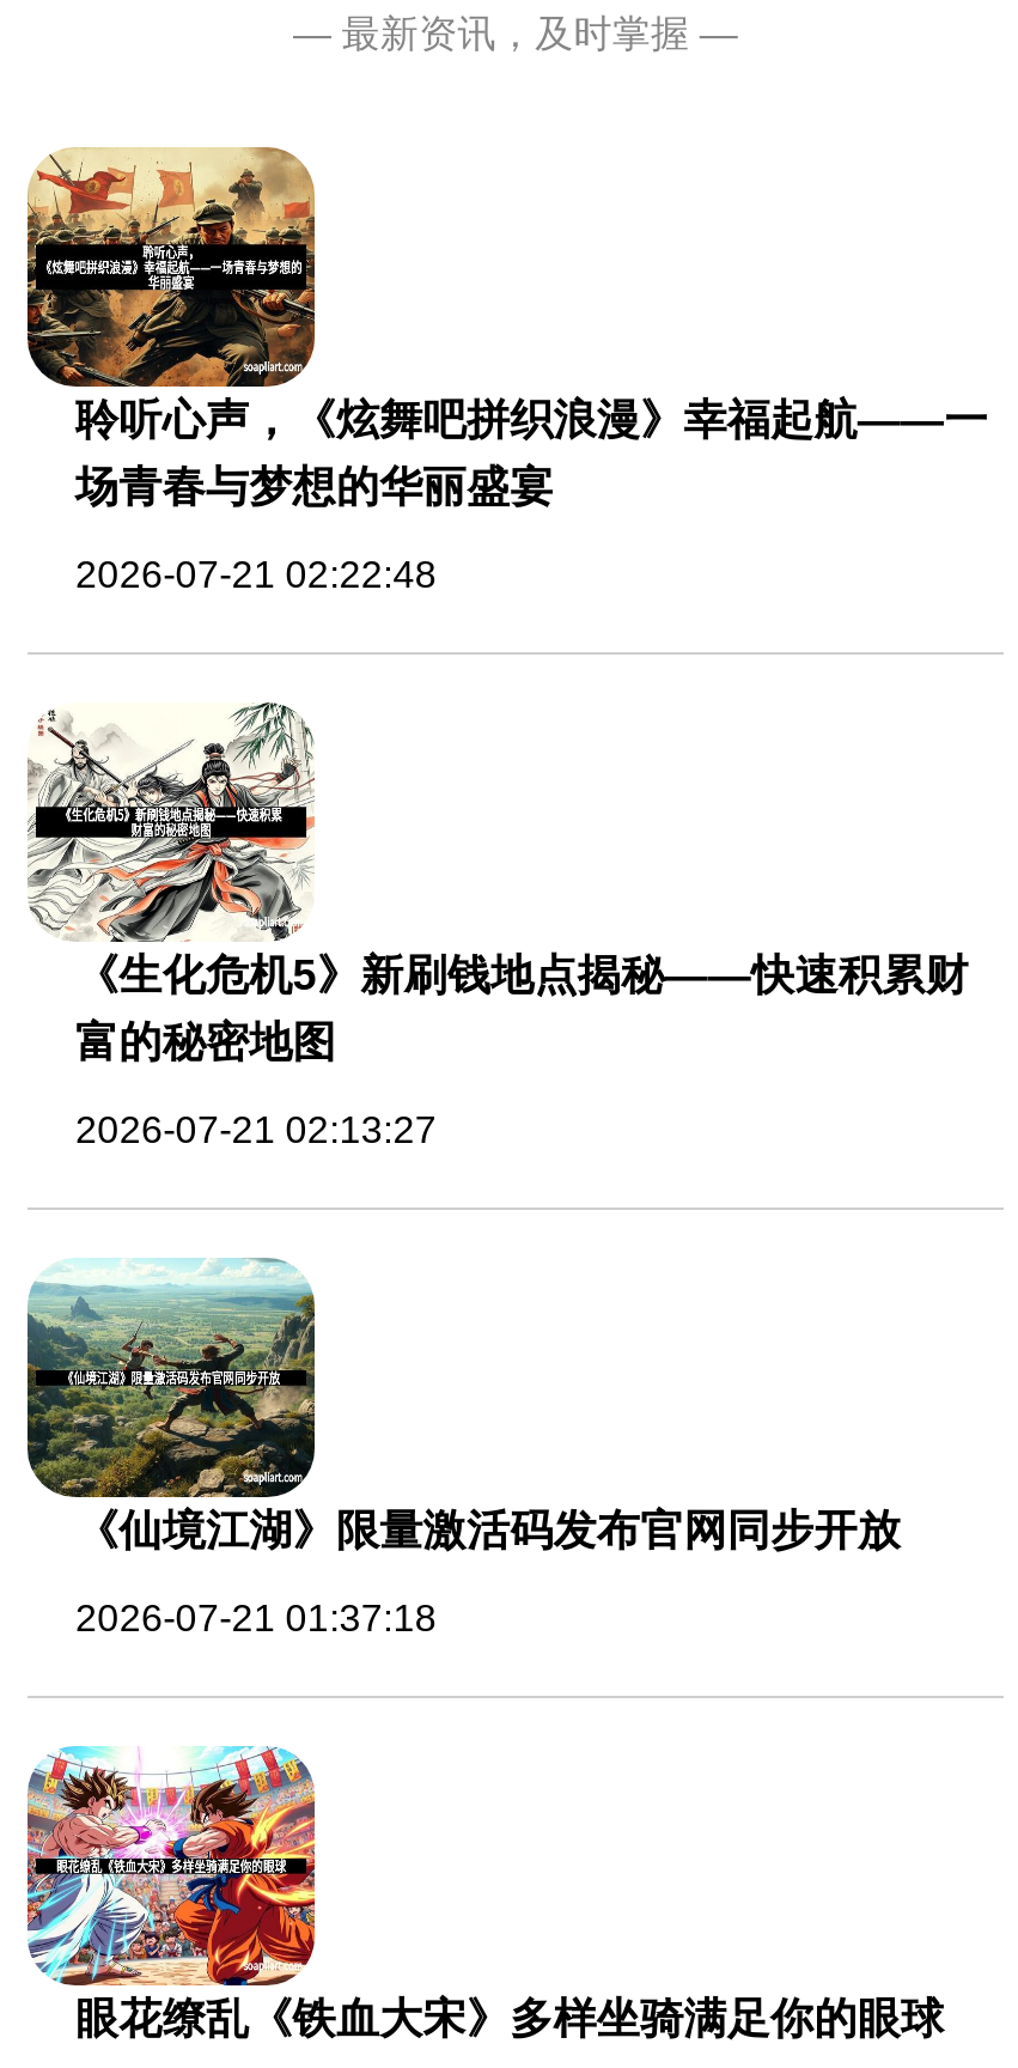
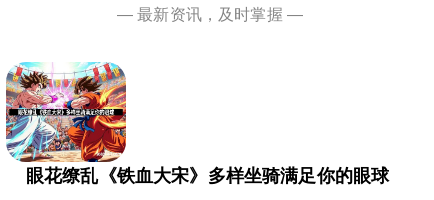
- [image]
- 聆听心声，《炫舞吧拼织浪漫》幸福起航——一
- 场青春与梦想的华丽盛宴
- 2026-07-21 02:22:48

- [image]
- 《生化危机5》新刷钱地点揭秘——快速积累财
- 富的秘密地图
- 2026-07-21 02:13:27

- [image]
- 《仙境江湖》限量激活码发布官网同步开放
- 2026-07-21 01:37:18
